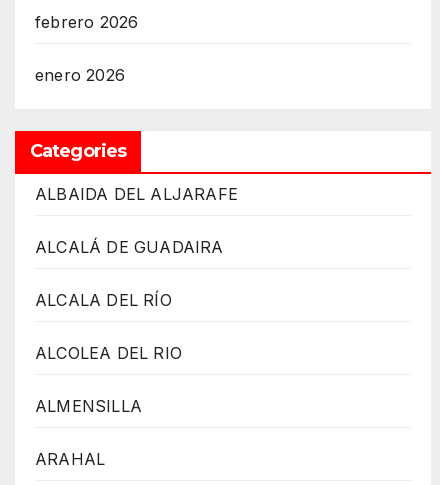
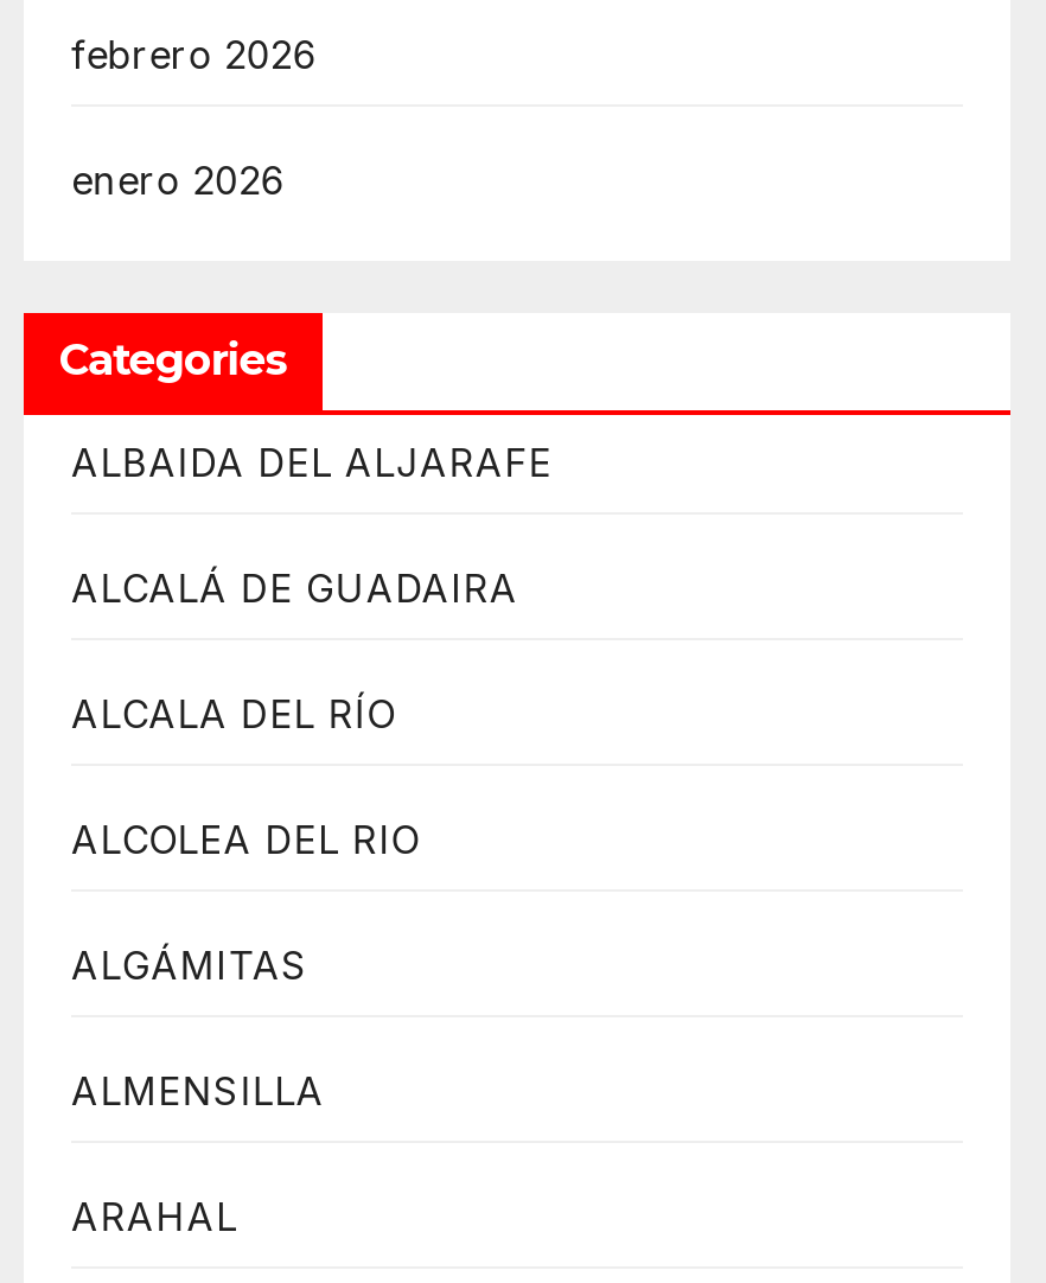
+ ALGÁMITAS
